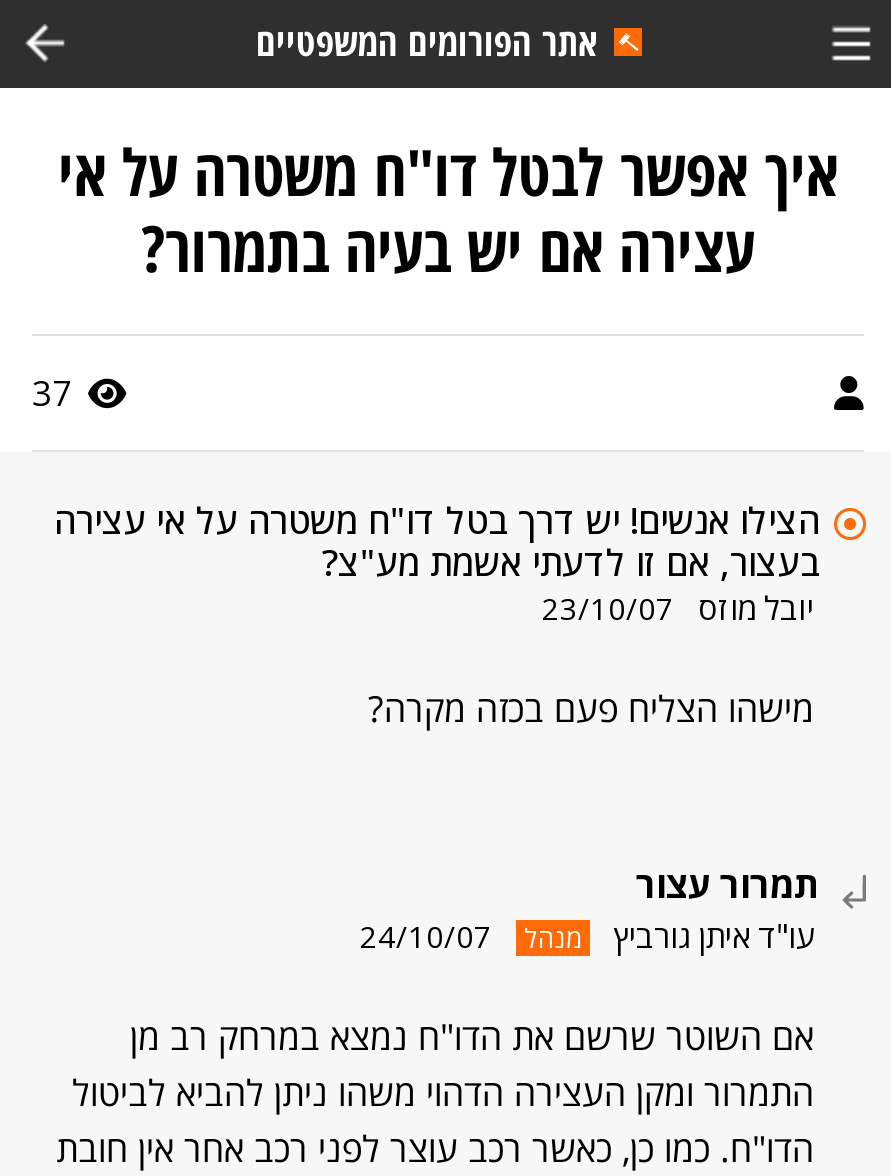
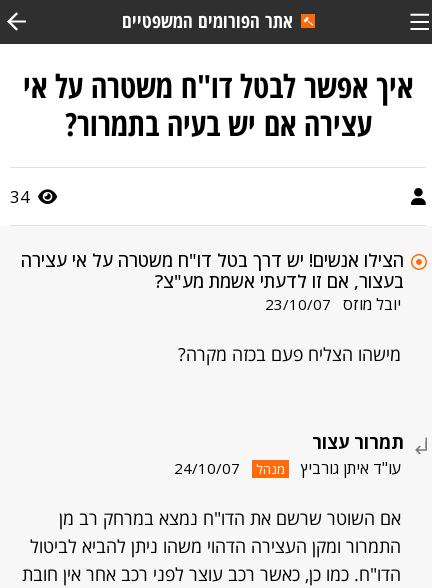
- 37
+ 34
